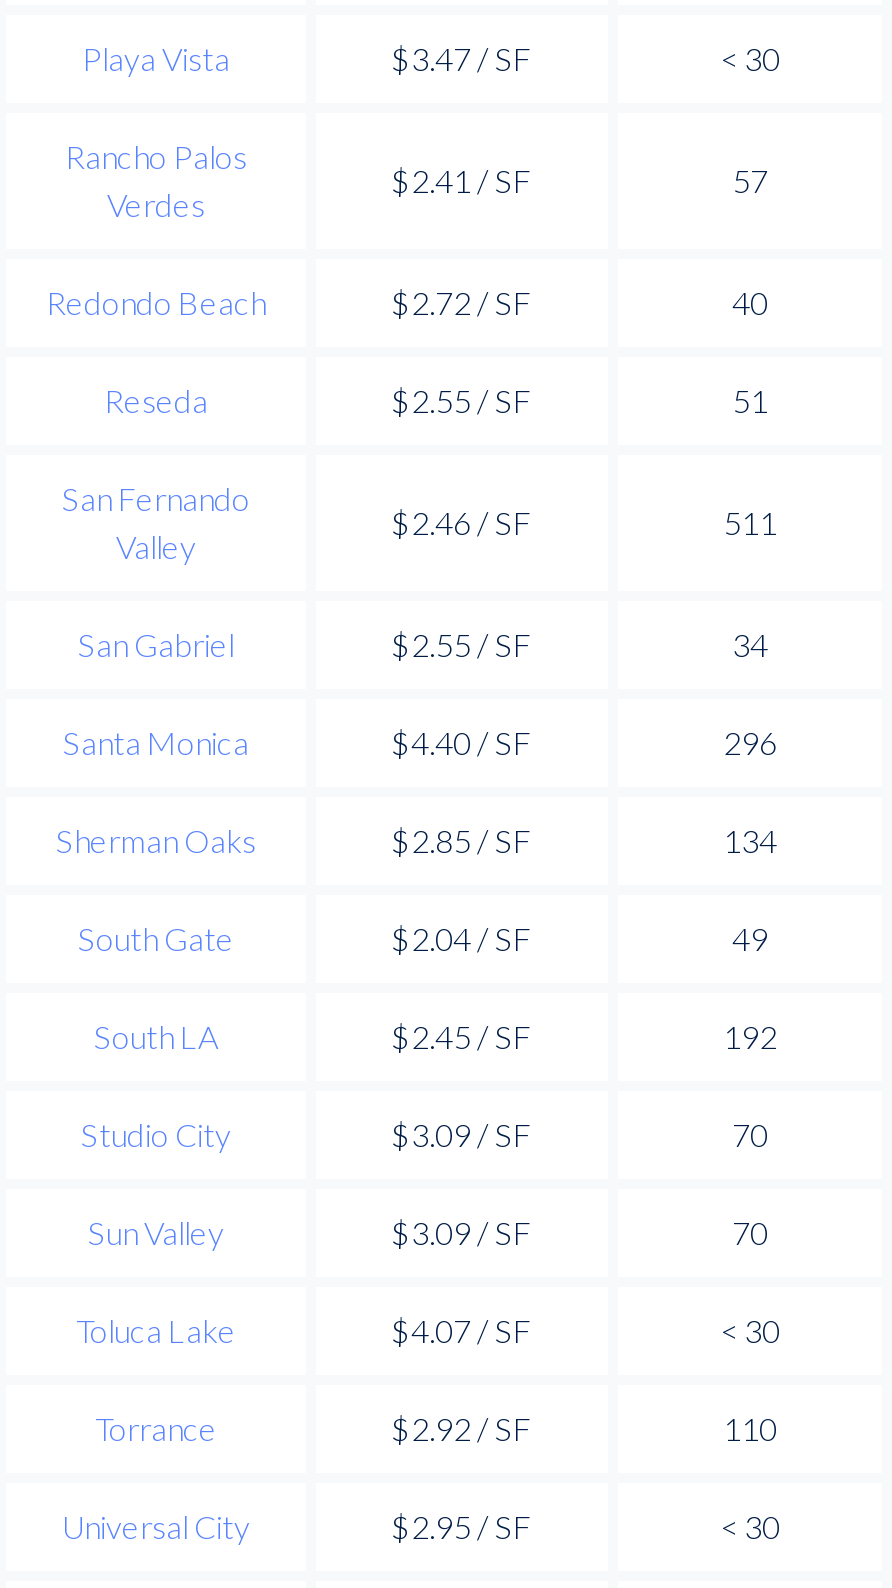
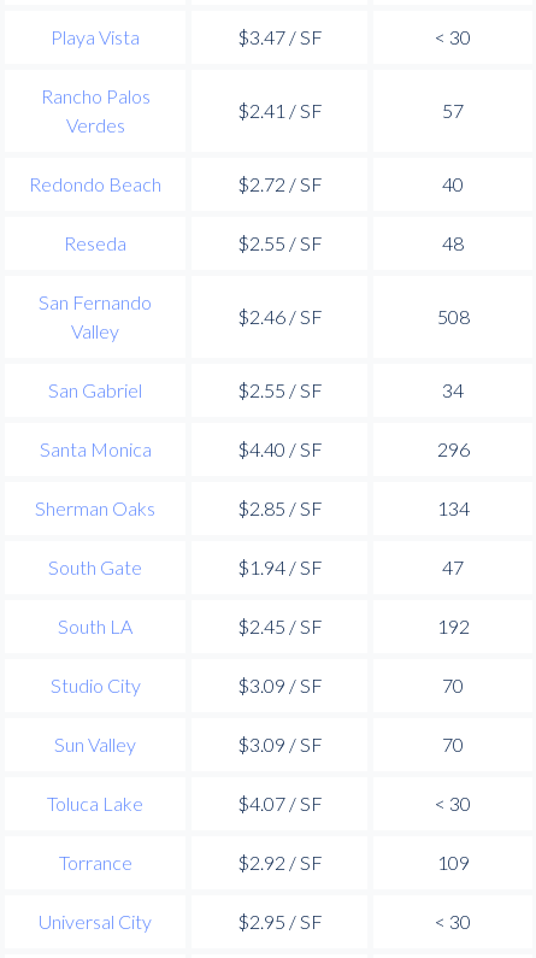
- 51
+ 48

- 511
+ 508

- $2.04 / SF
+ $1.94 / SF

- 49
+ 47

- 110
+ 109
